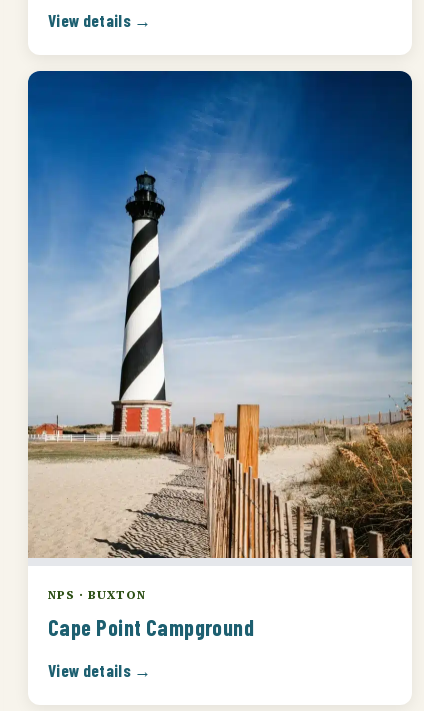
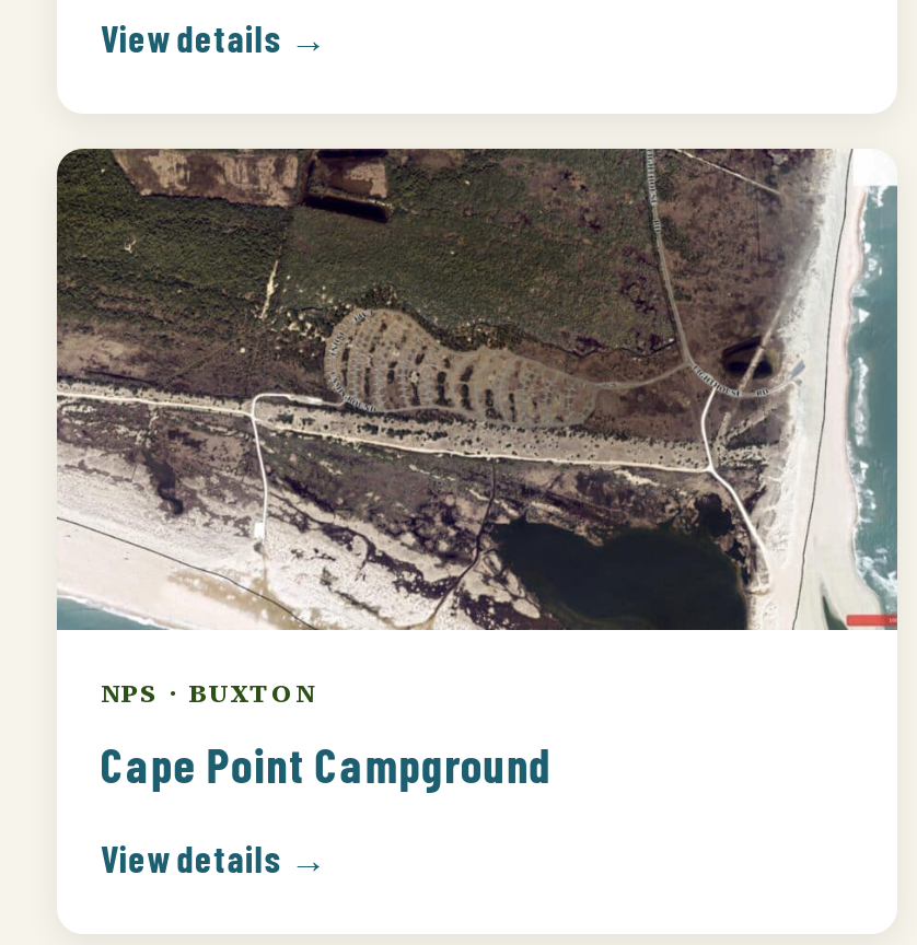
- [image]
+ [image]
